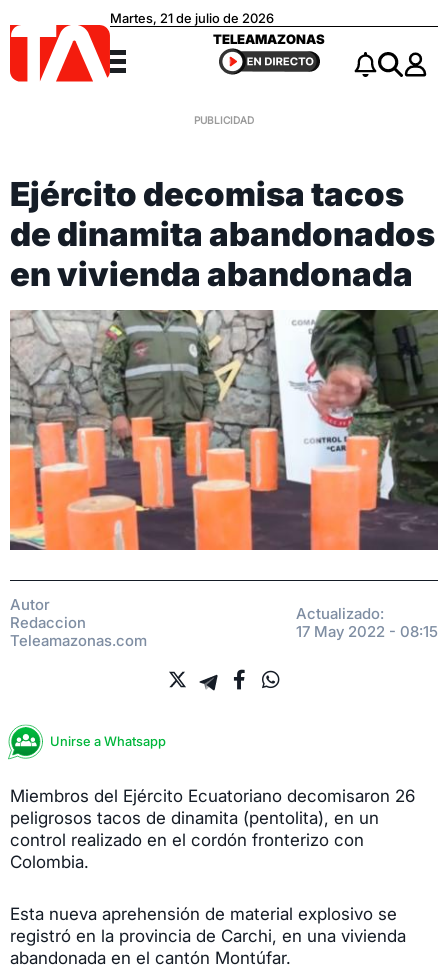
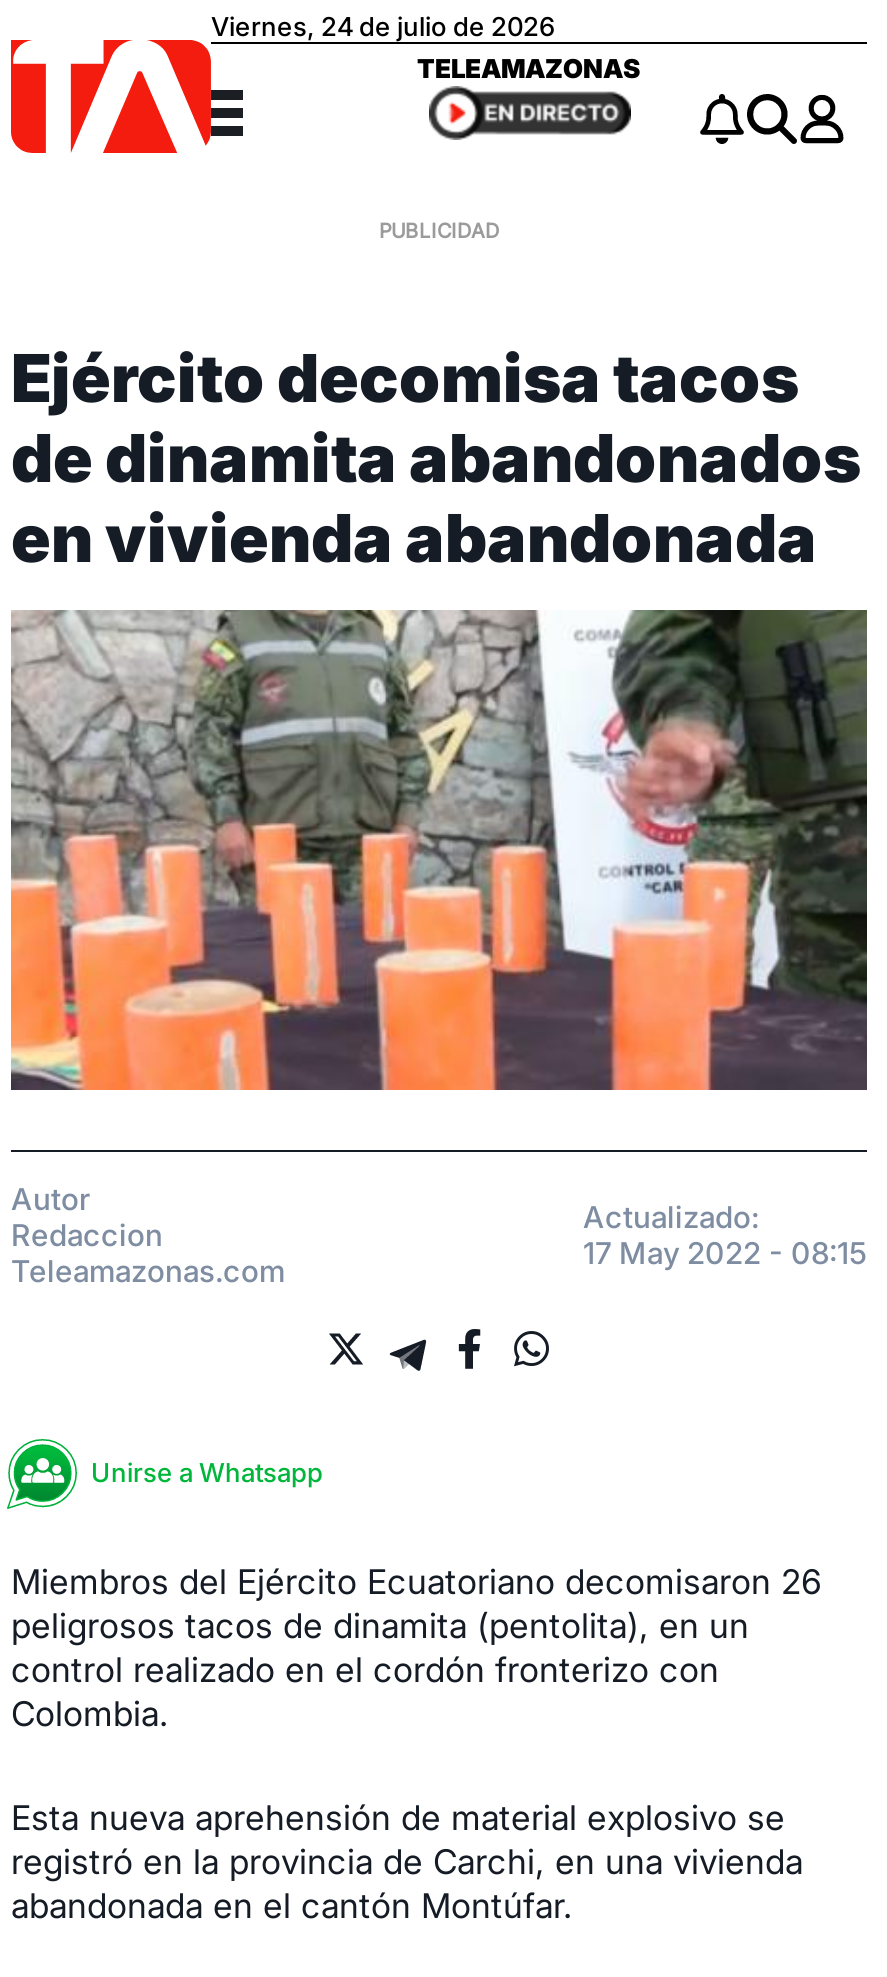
- Martes, 21 de julio de 2026
+ Viernes, 24 de julio de 2026
